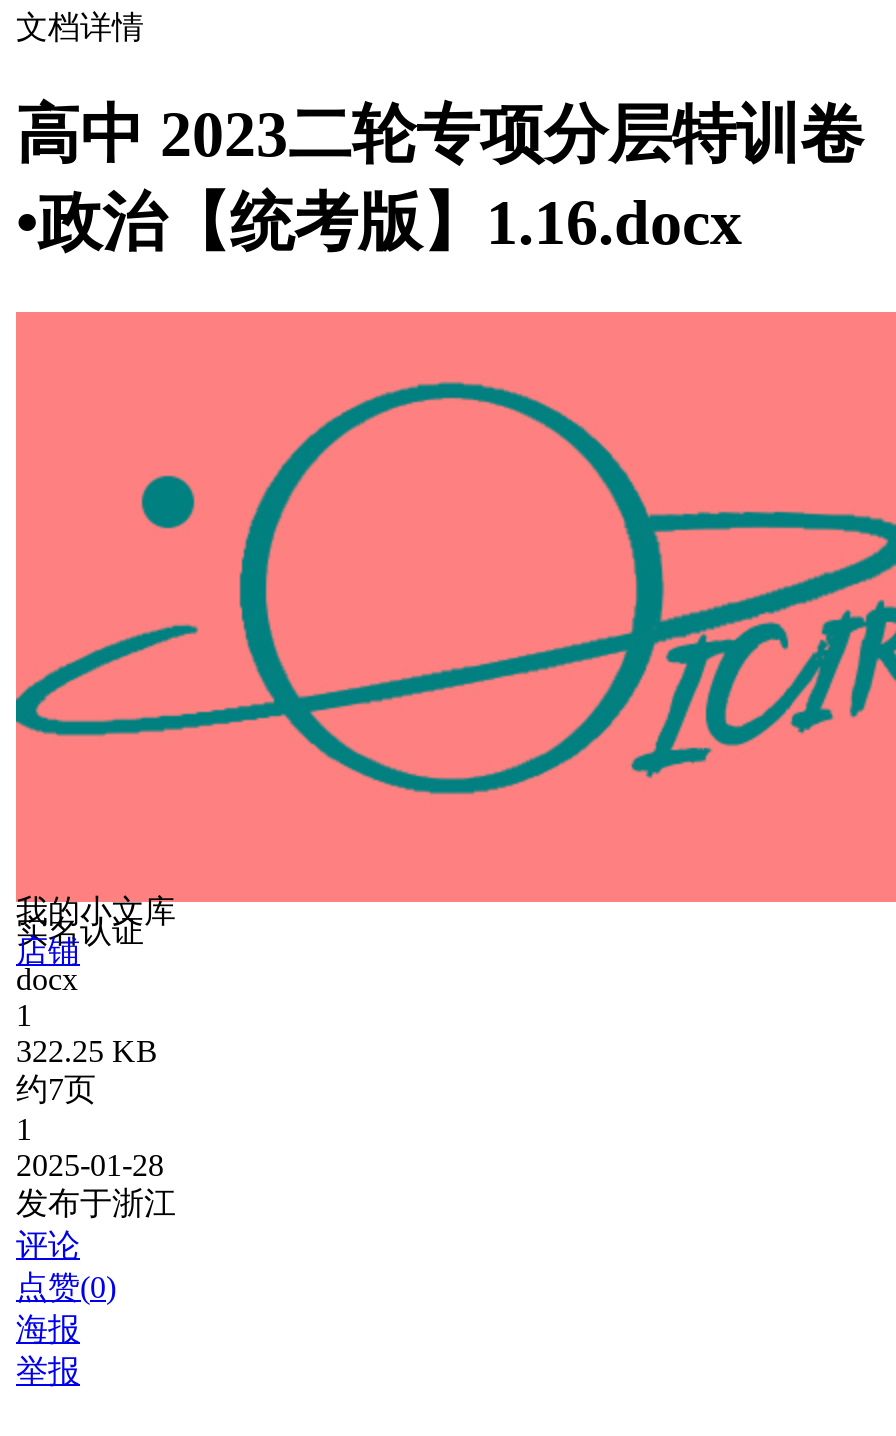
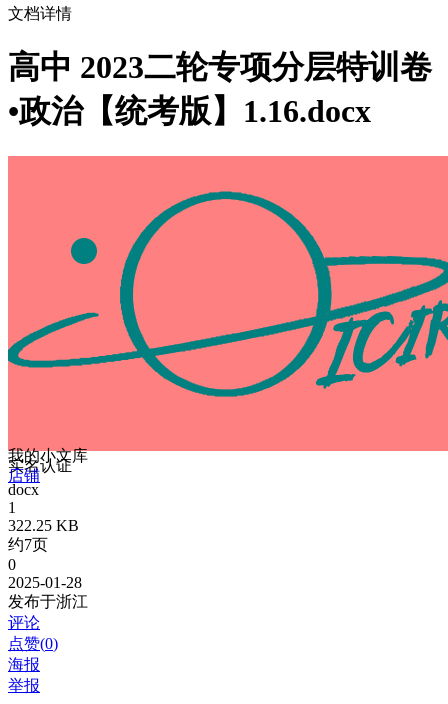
- 1
+ 0
